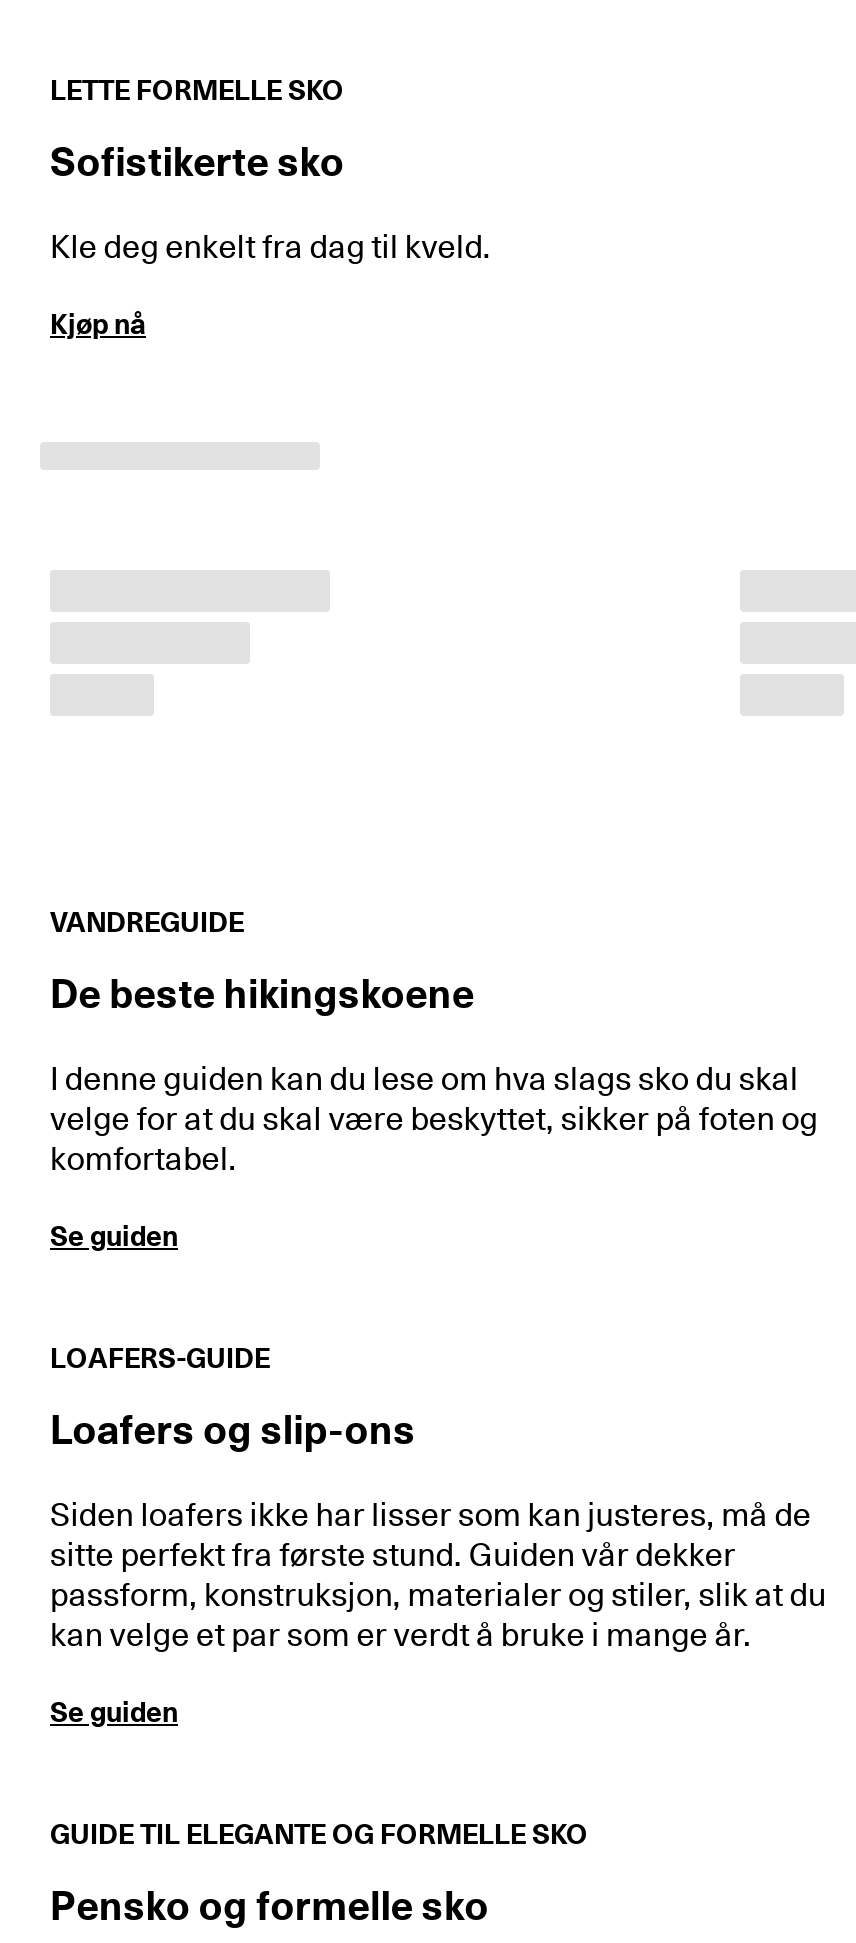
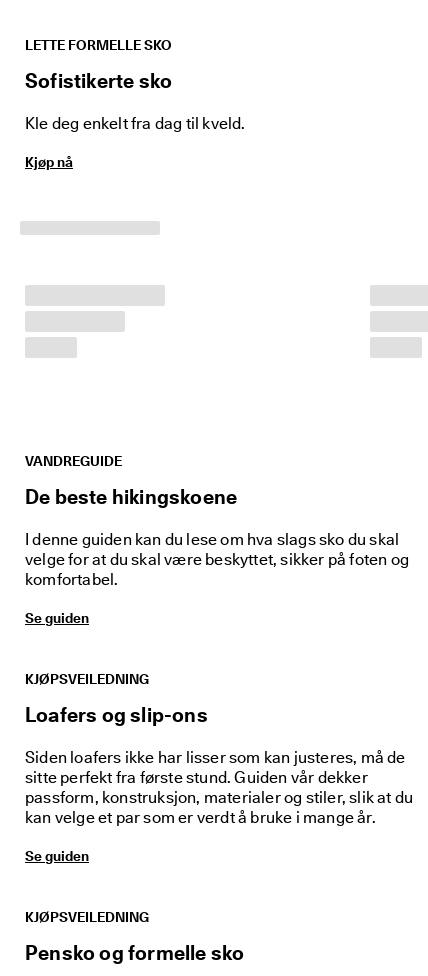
- LOAFERS-GUIDE
+ KJØPSVEILEDNING

- GUIDE TIL ELEGANTE OG FORMELLE SKO
+ KJØPSVEILEDNING
